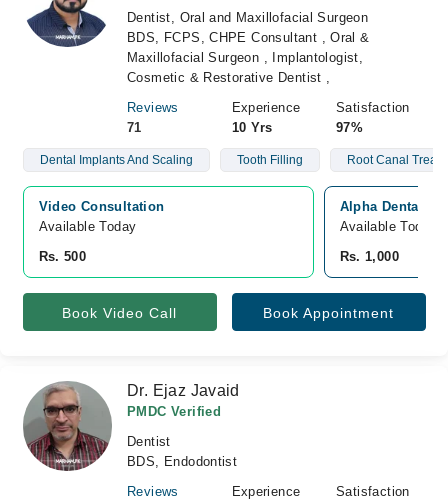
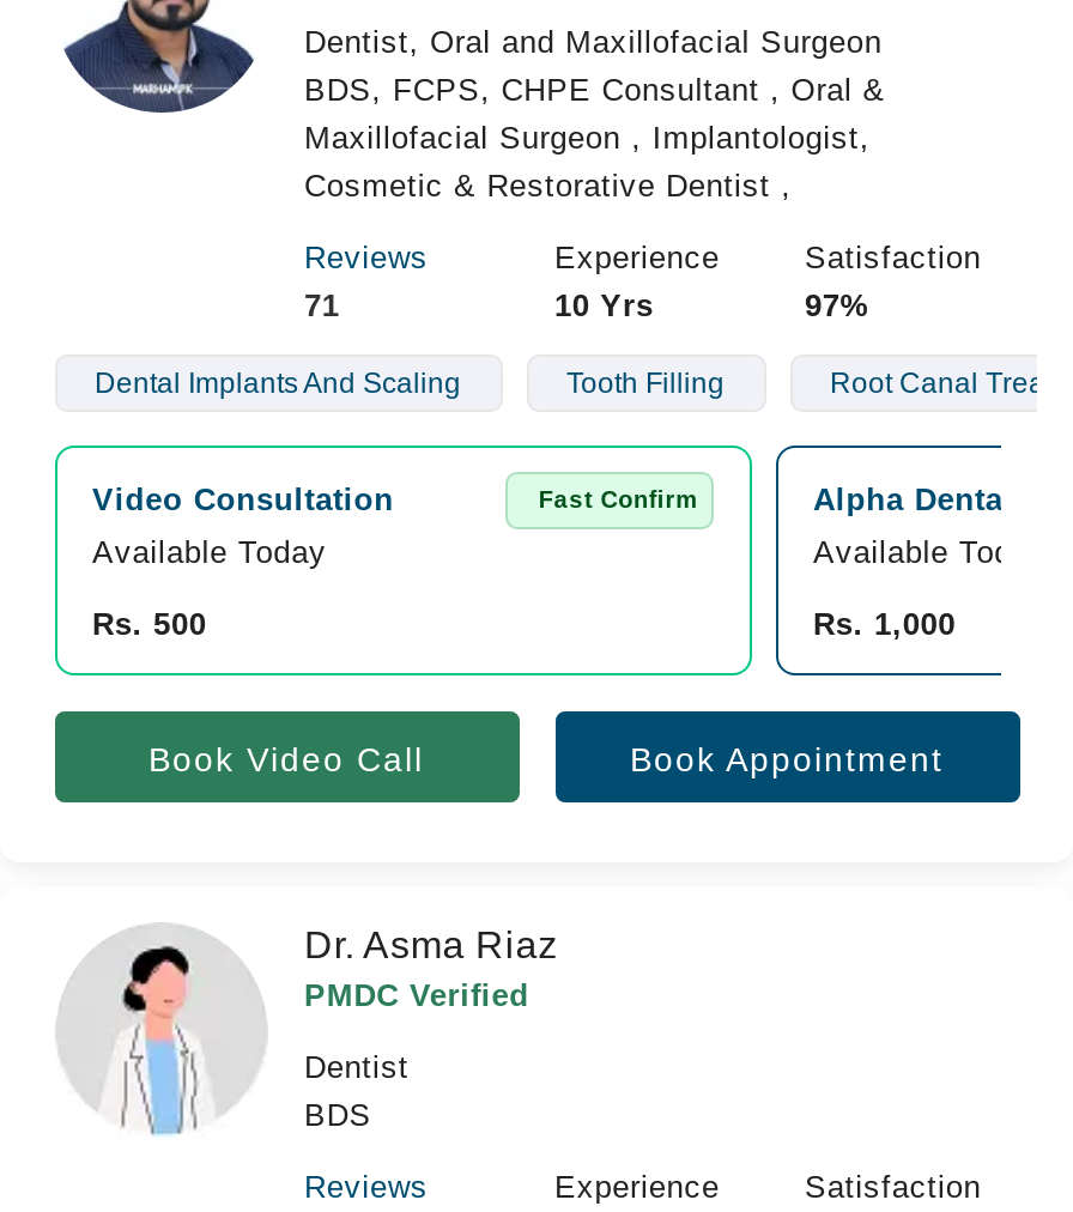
+ Fast Confirm

- [image]
- Dr. Ejaz Javaid
+ [image]
+ Dr. Asma Riaz

- BDS, Endodontist
+ BDS
